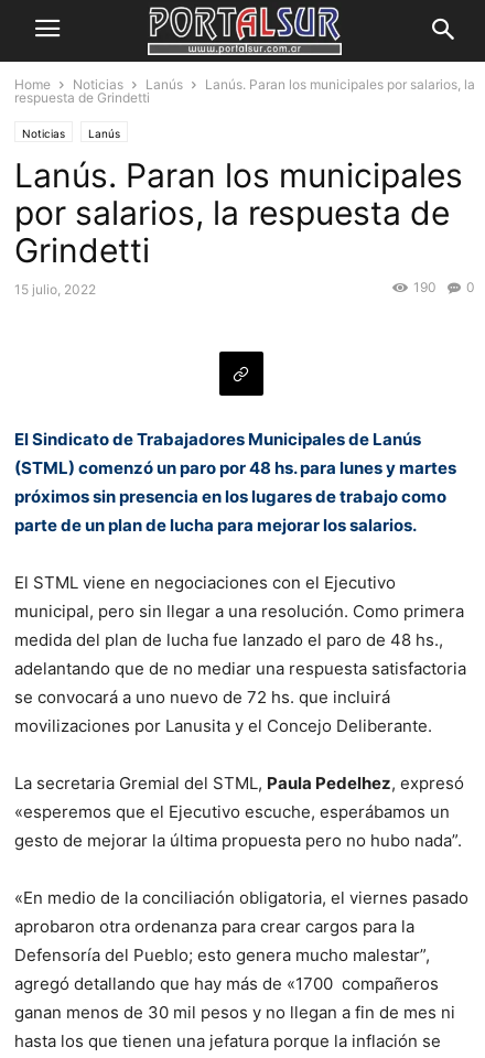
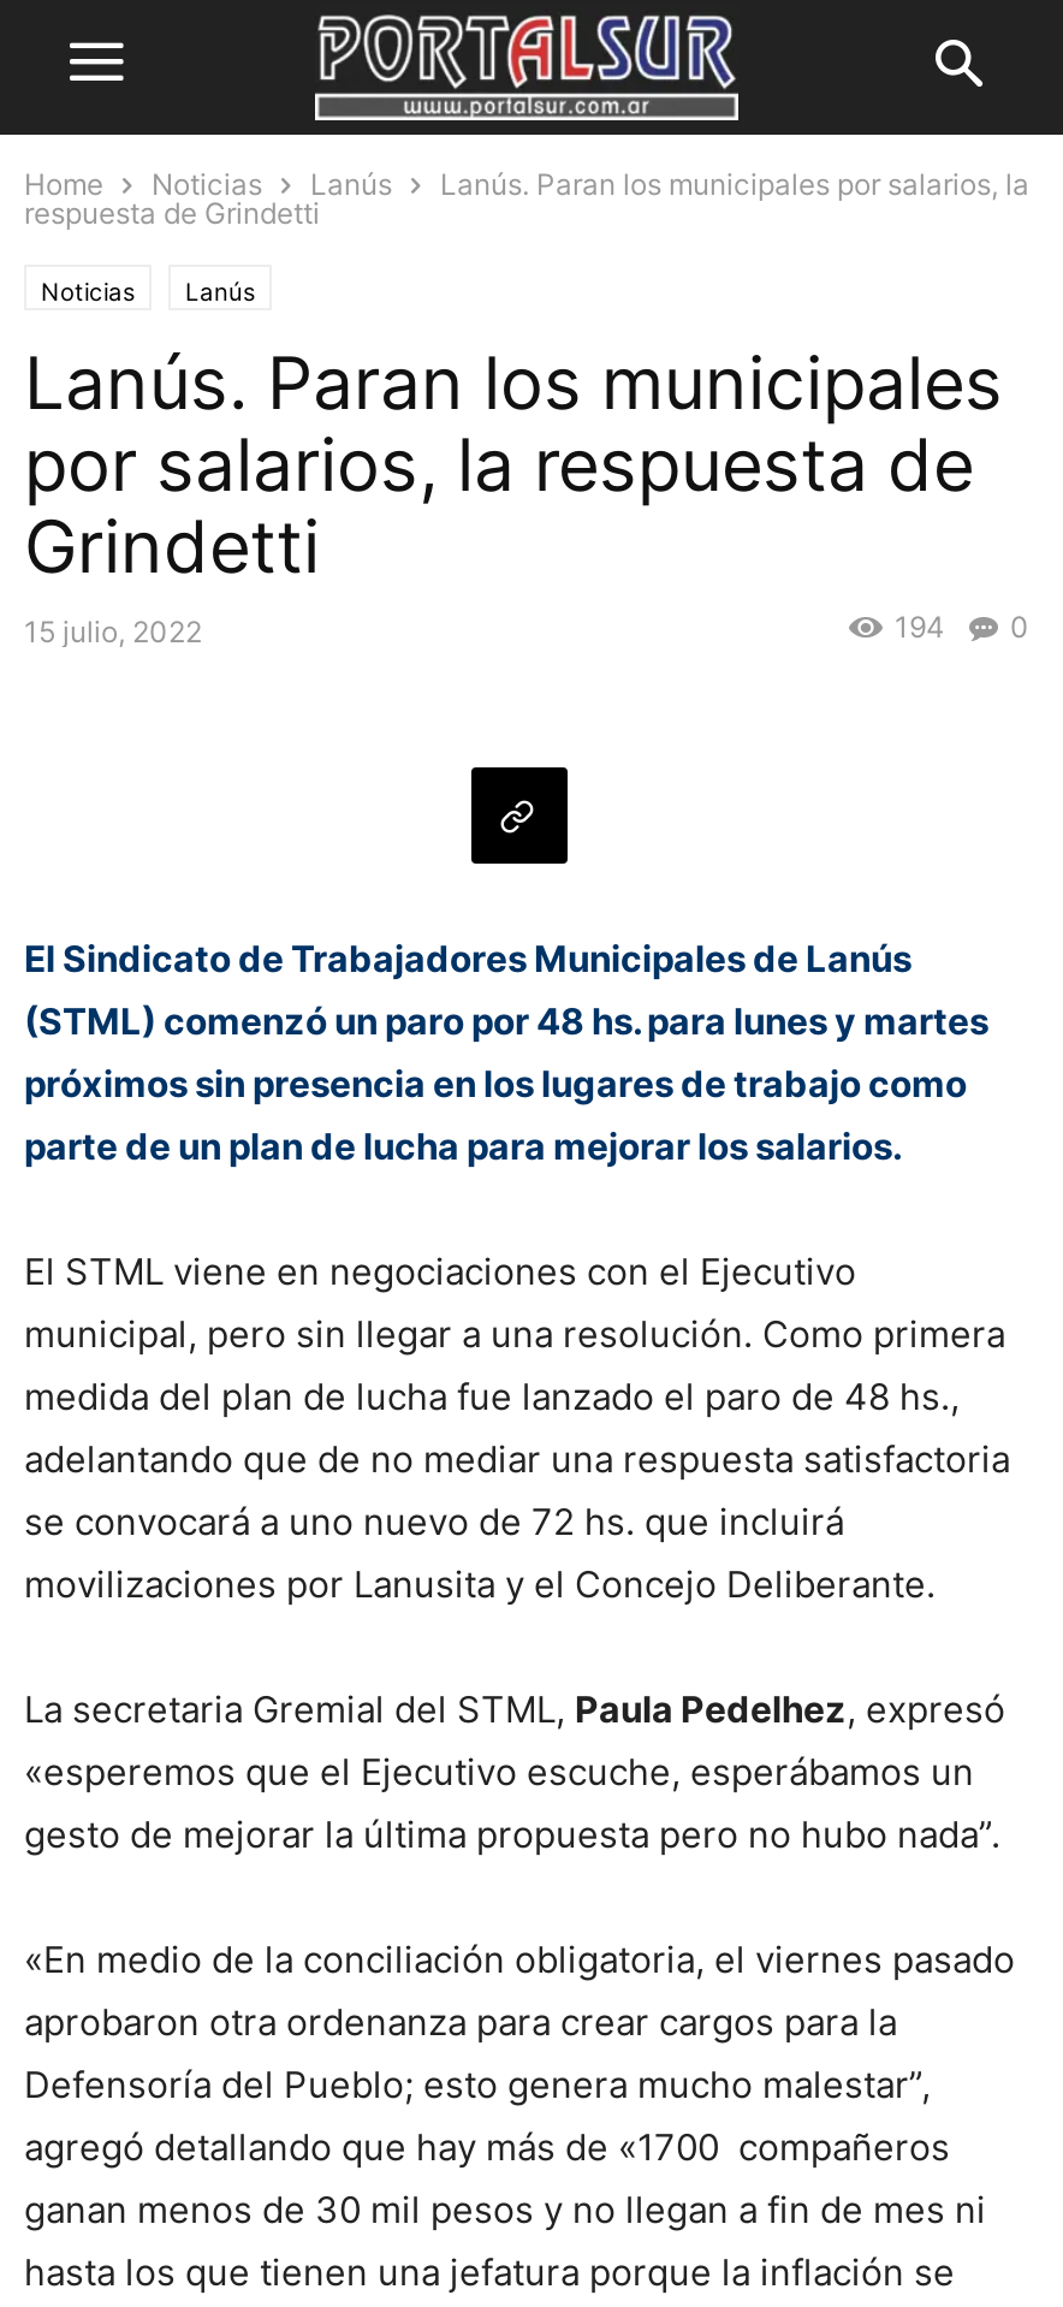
- 190 0
+ 194 0
